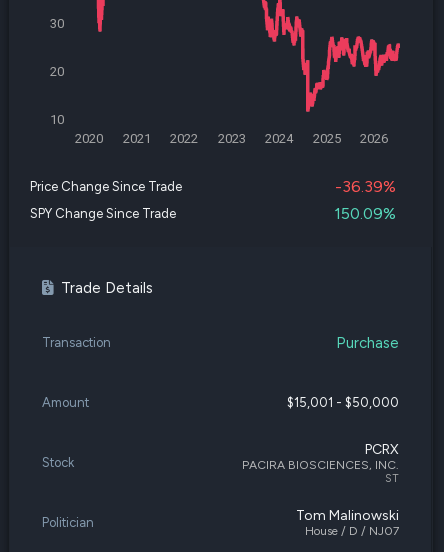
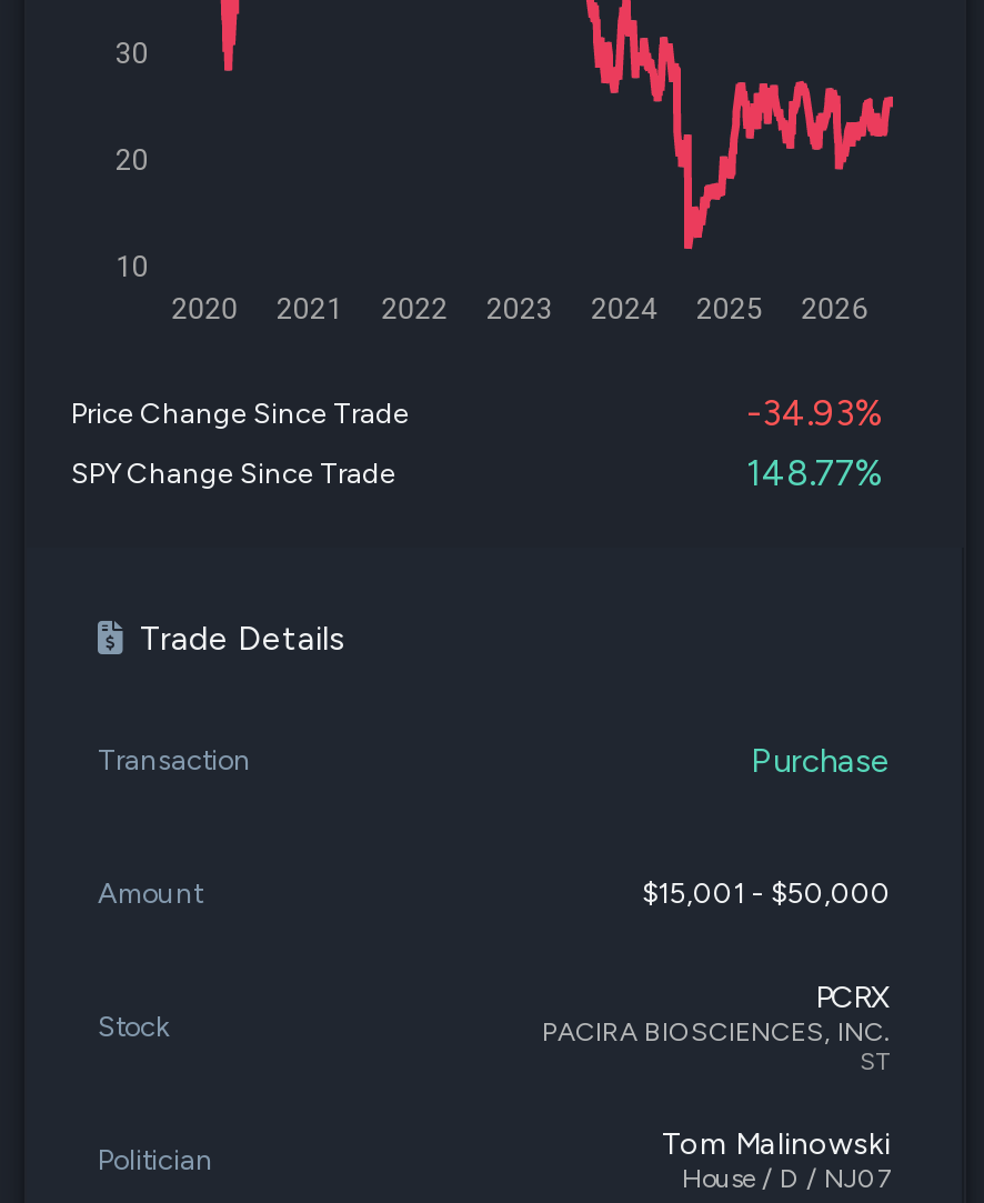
- -36.39%
+ -34.93%

- 150.09%
+ 148.77%
